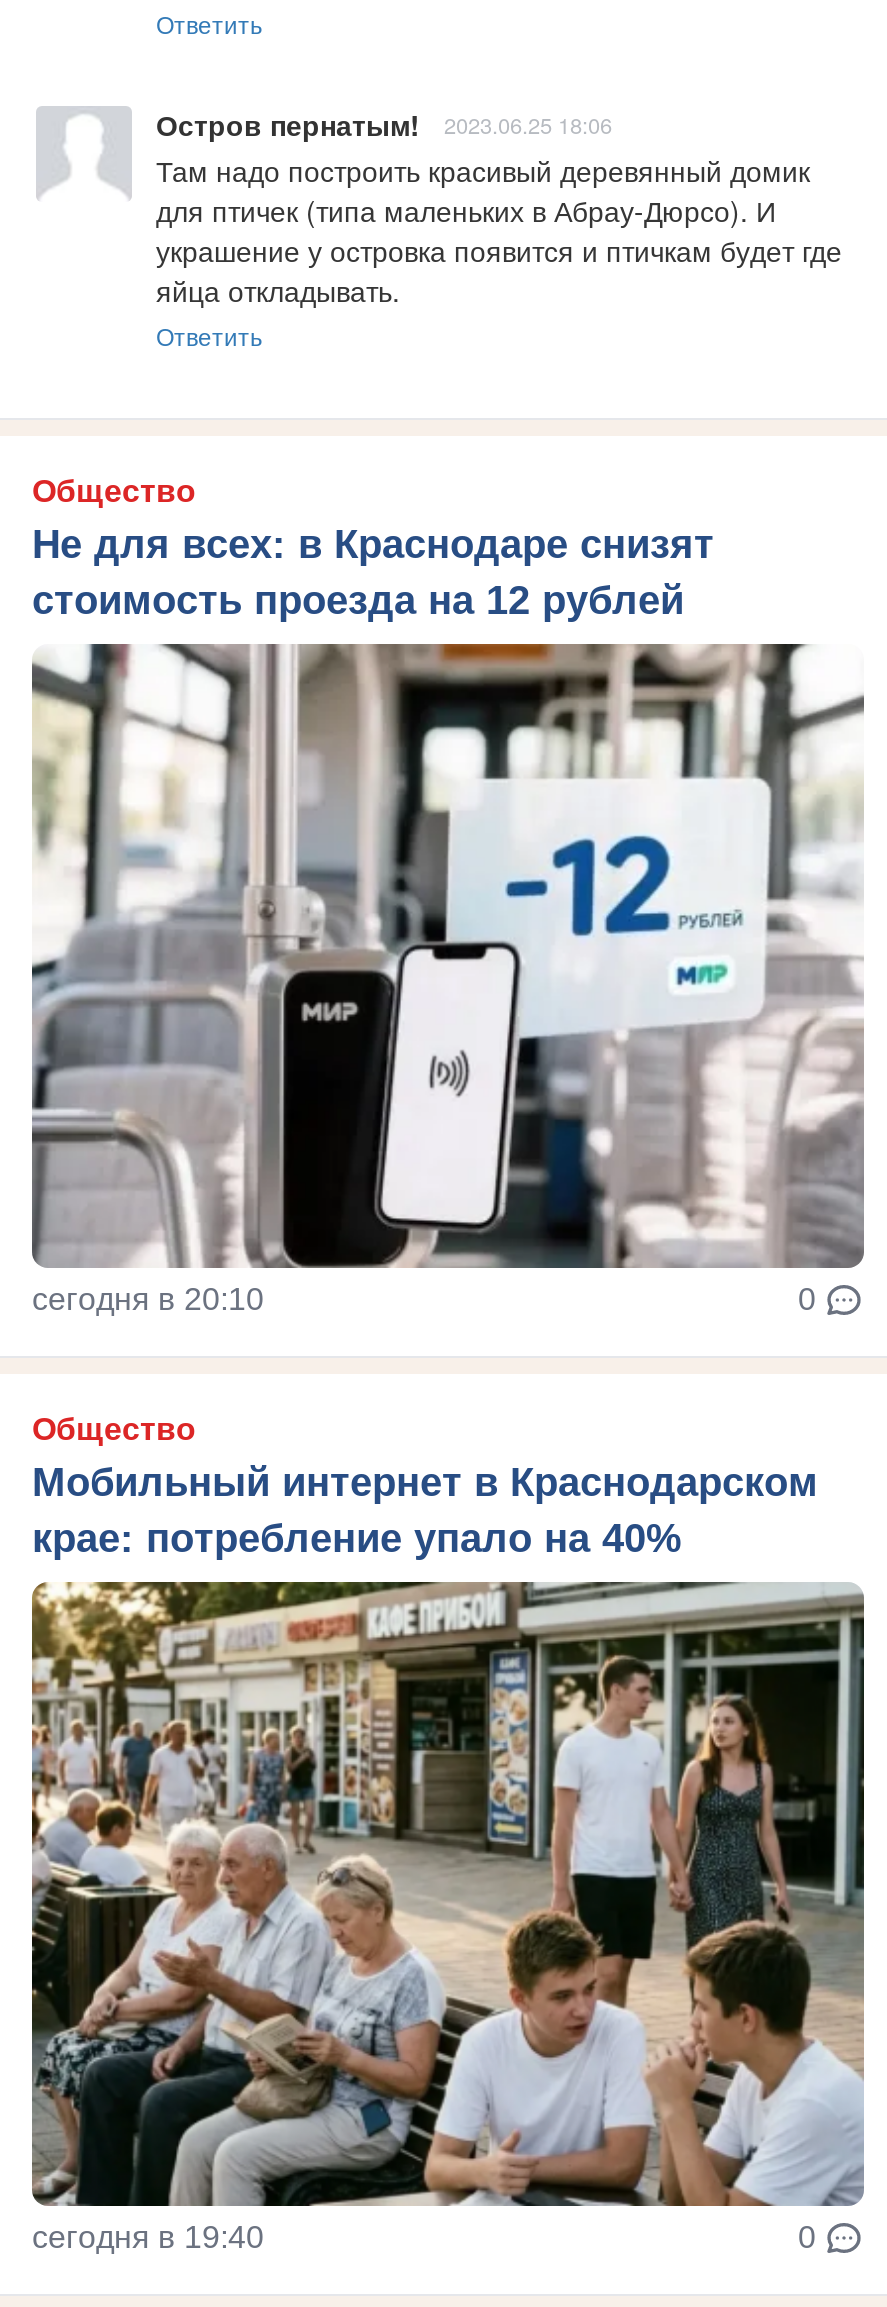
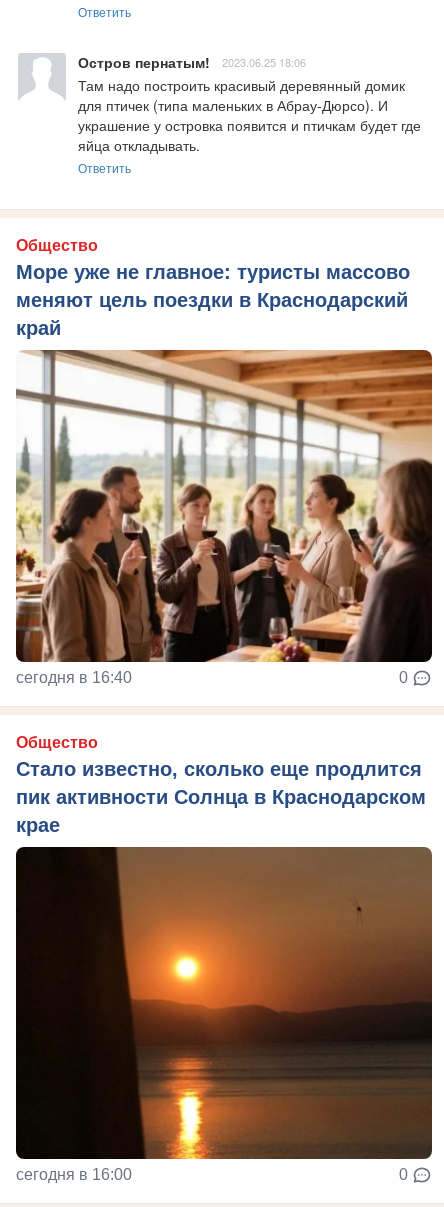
- Не для всех: в Краснодаре снизят
- стоимость проезда на 12 рублей
+ Море уже не главное: туристы массово
+ меняют цель поездки в Краснодарский
+ край

- [image]
- сегодня в 20:10
+ [image]
+ сегодня в 16:40

- Мобильный интернет в Краснодарском
- крае: потребление упало на 40%
+ Стало известно, сколько еще продлится
+ пик активности Солнца в Краснодарском
+ крае

- [image]
- сегодня в 19:40
+ [image]
+ сегодня в 16:00
